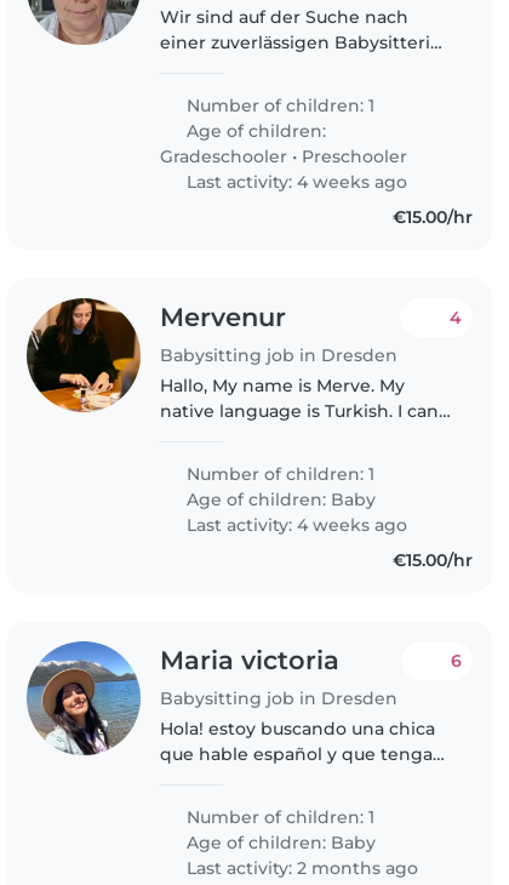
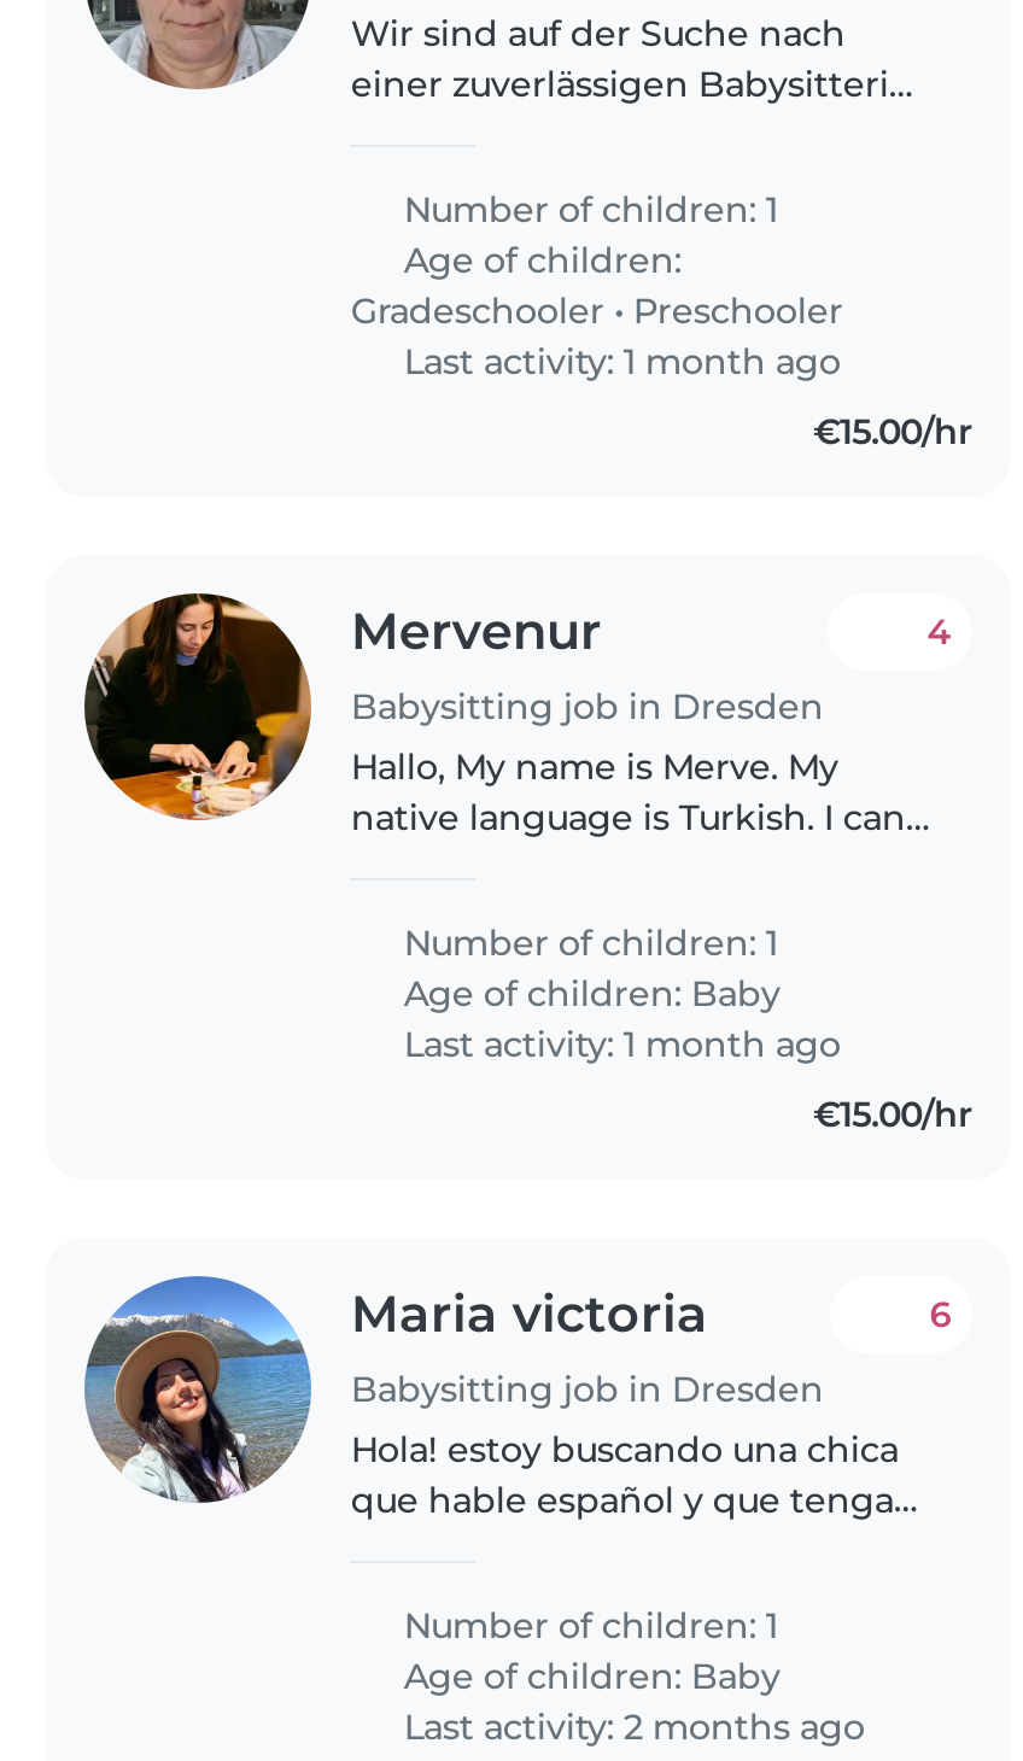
- Last activity: 4 weeks ago
+ Last activity: 1 month ago

- Last activity: 4 weeks ago
+ Last activity: 1 month ago
